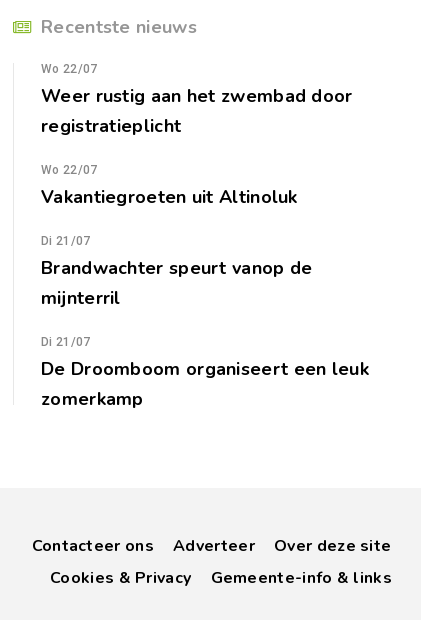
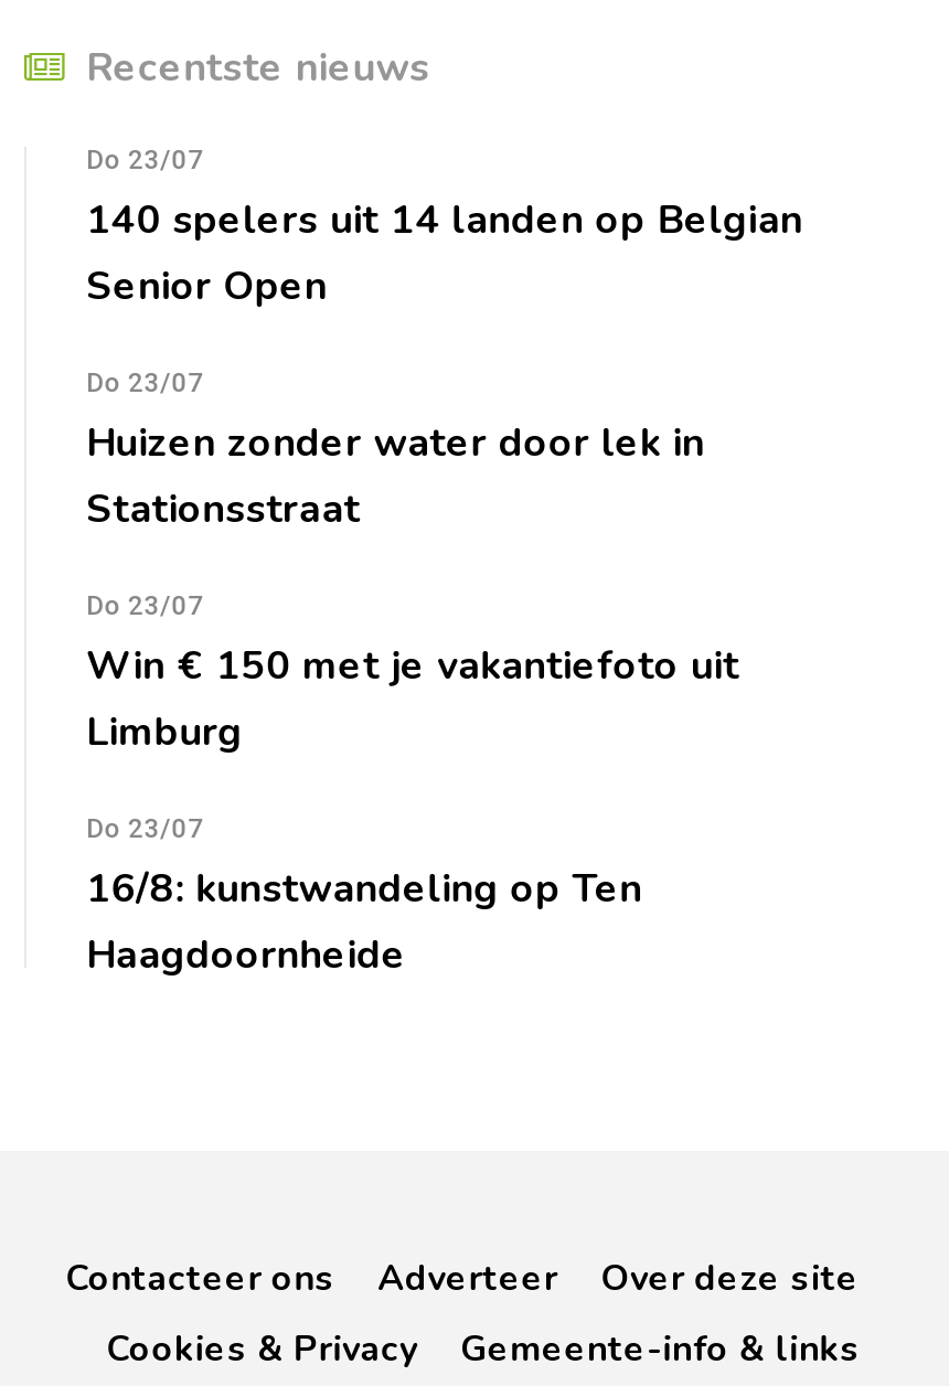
- Wo 22/07
- Weer rustig aan het zwembad door
- registratieplicht
+ Do 23/07
+ 140 spelers uit 14 landen op Belgian
+ Senior Open

- Wo 22/07
- Vakantiegroeten uit Altinoluk
+ Do 23/07
+ Huizen zonder water door lek in
+ Stationsstraat

- Di 21/07
- Brandwachter speurt vanop de
- mijnterril
+ Do 23/07
+ Win € 150 met je vakantiefoto uit
+ Limburg

- Di 21/07
- De Droomboom organiseert een leuk
- zomerkamp
+ Do 23/07
+ 16/8: kunstwandeling op Ten
+ Haagdoornheide
